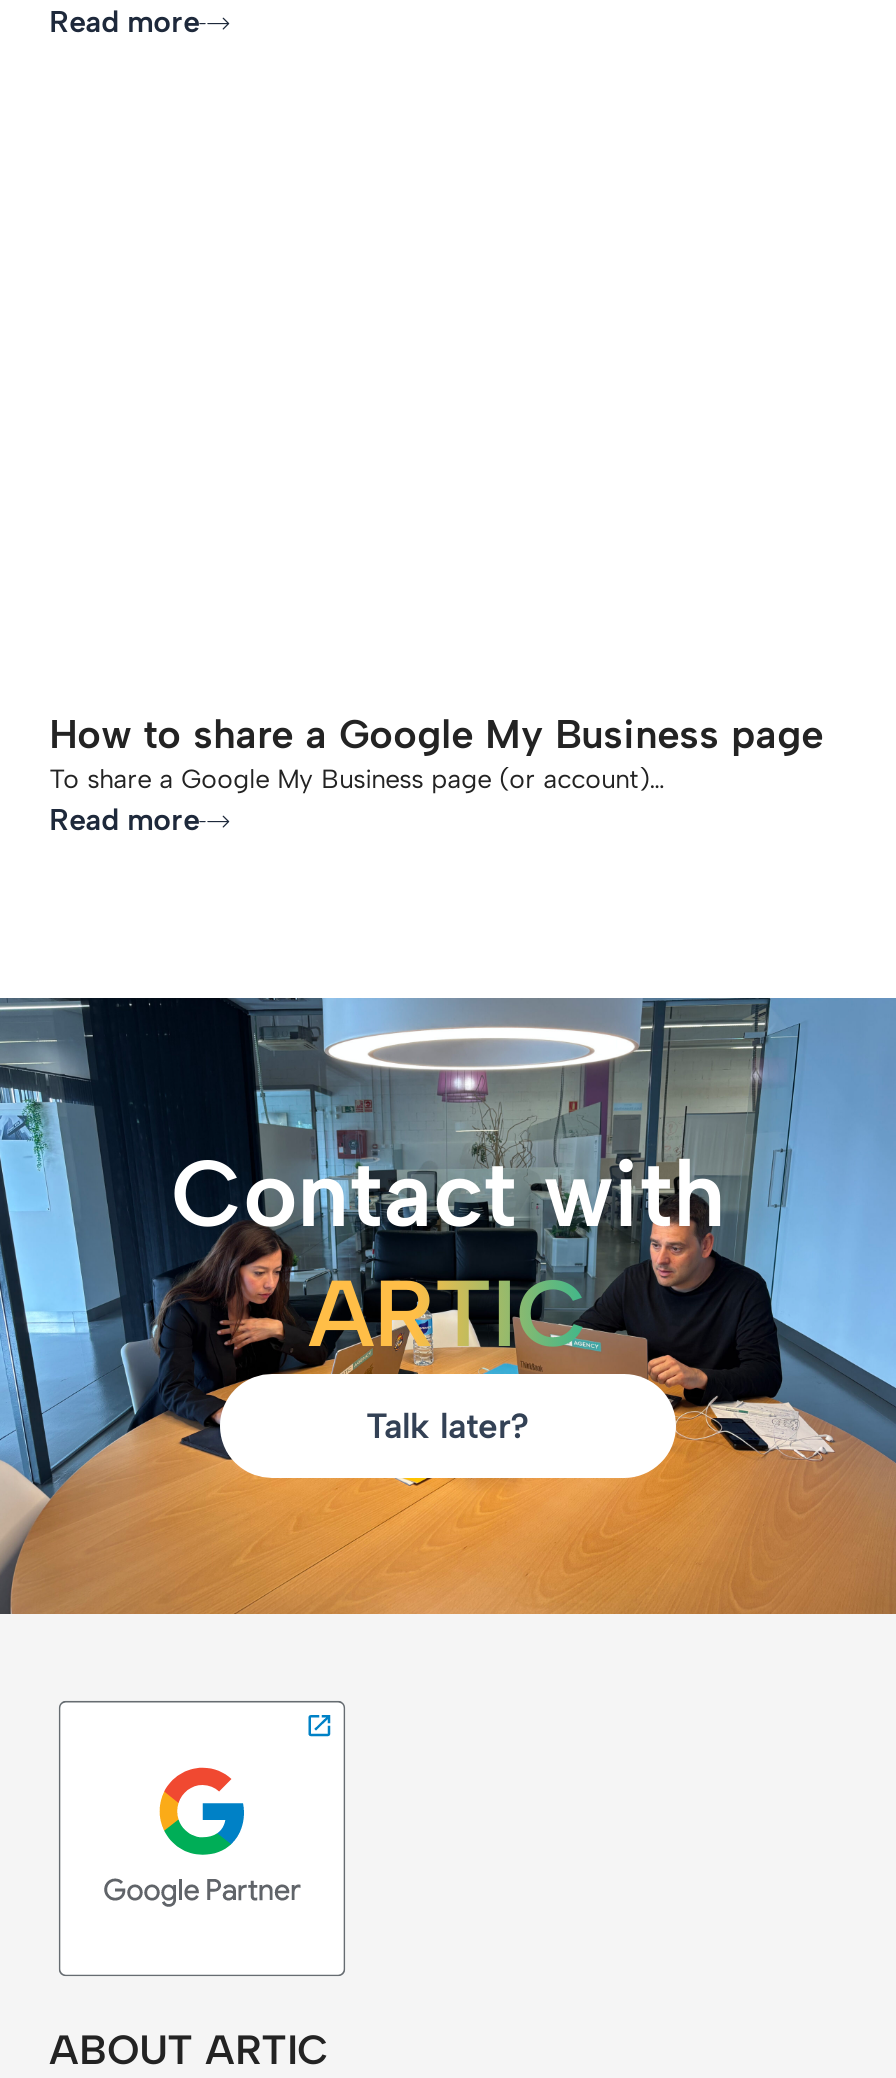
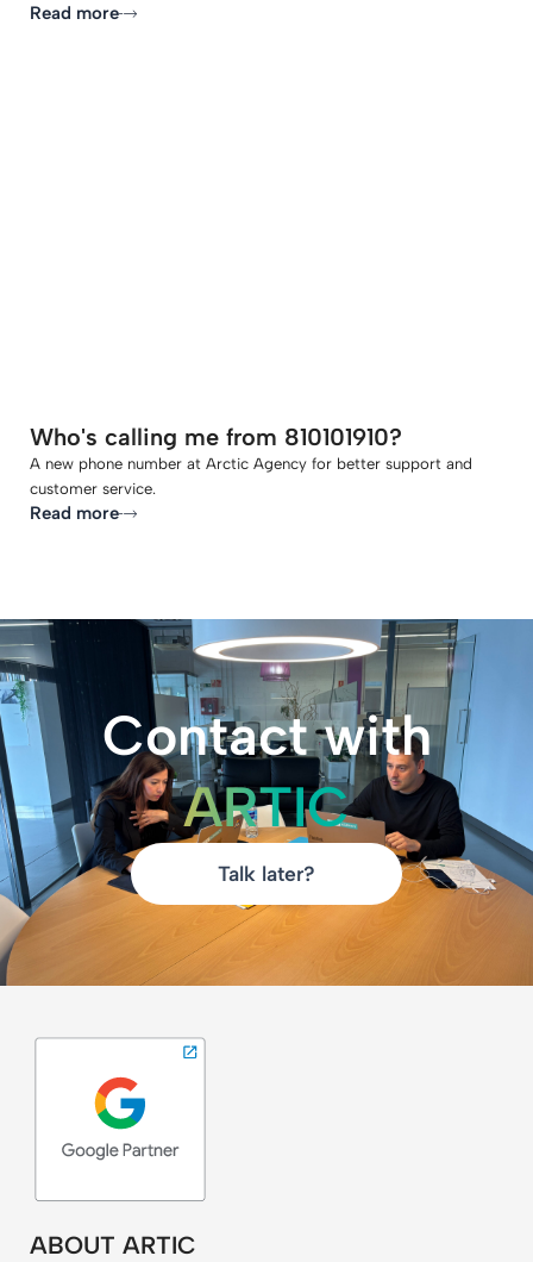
- How to share a Google My Business page
- To share a Google My Business page (or account)…
+ Who's calling me from 810101910?
+ A new phone number at Arctic Agency for better support and
+ customer service.
